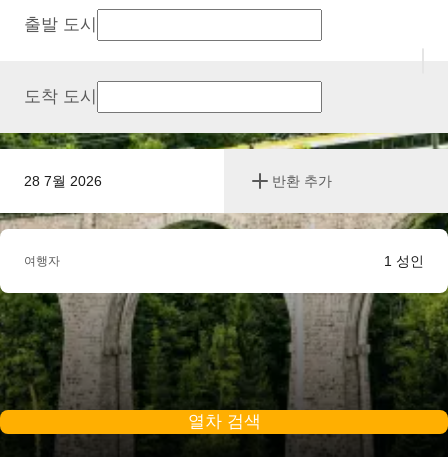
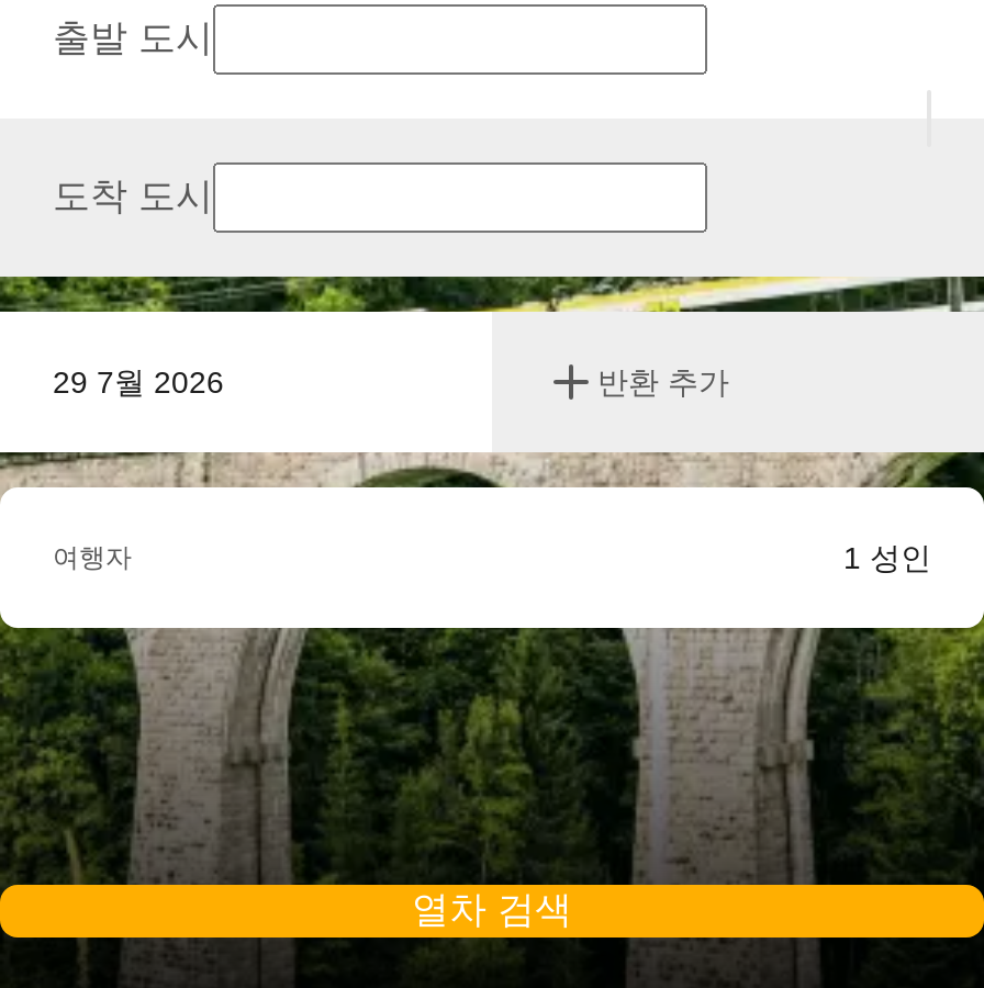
- 28 7월 2026
+ 29 7월 2026
